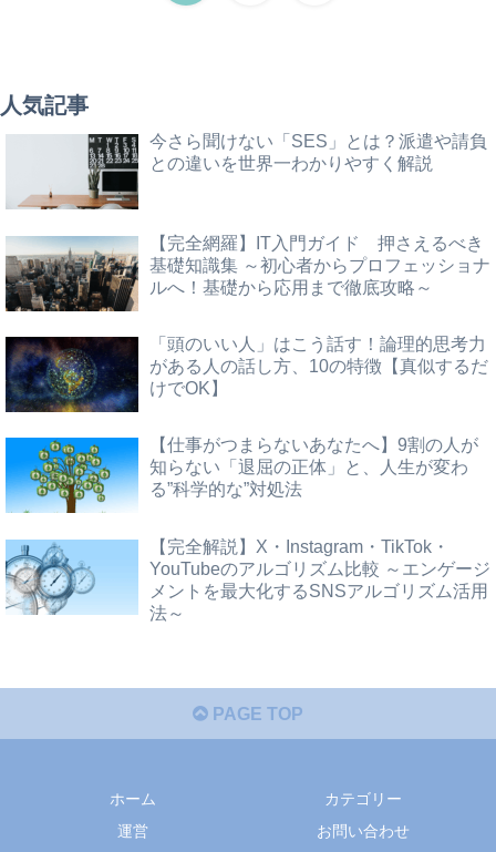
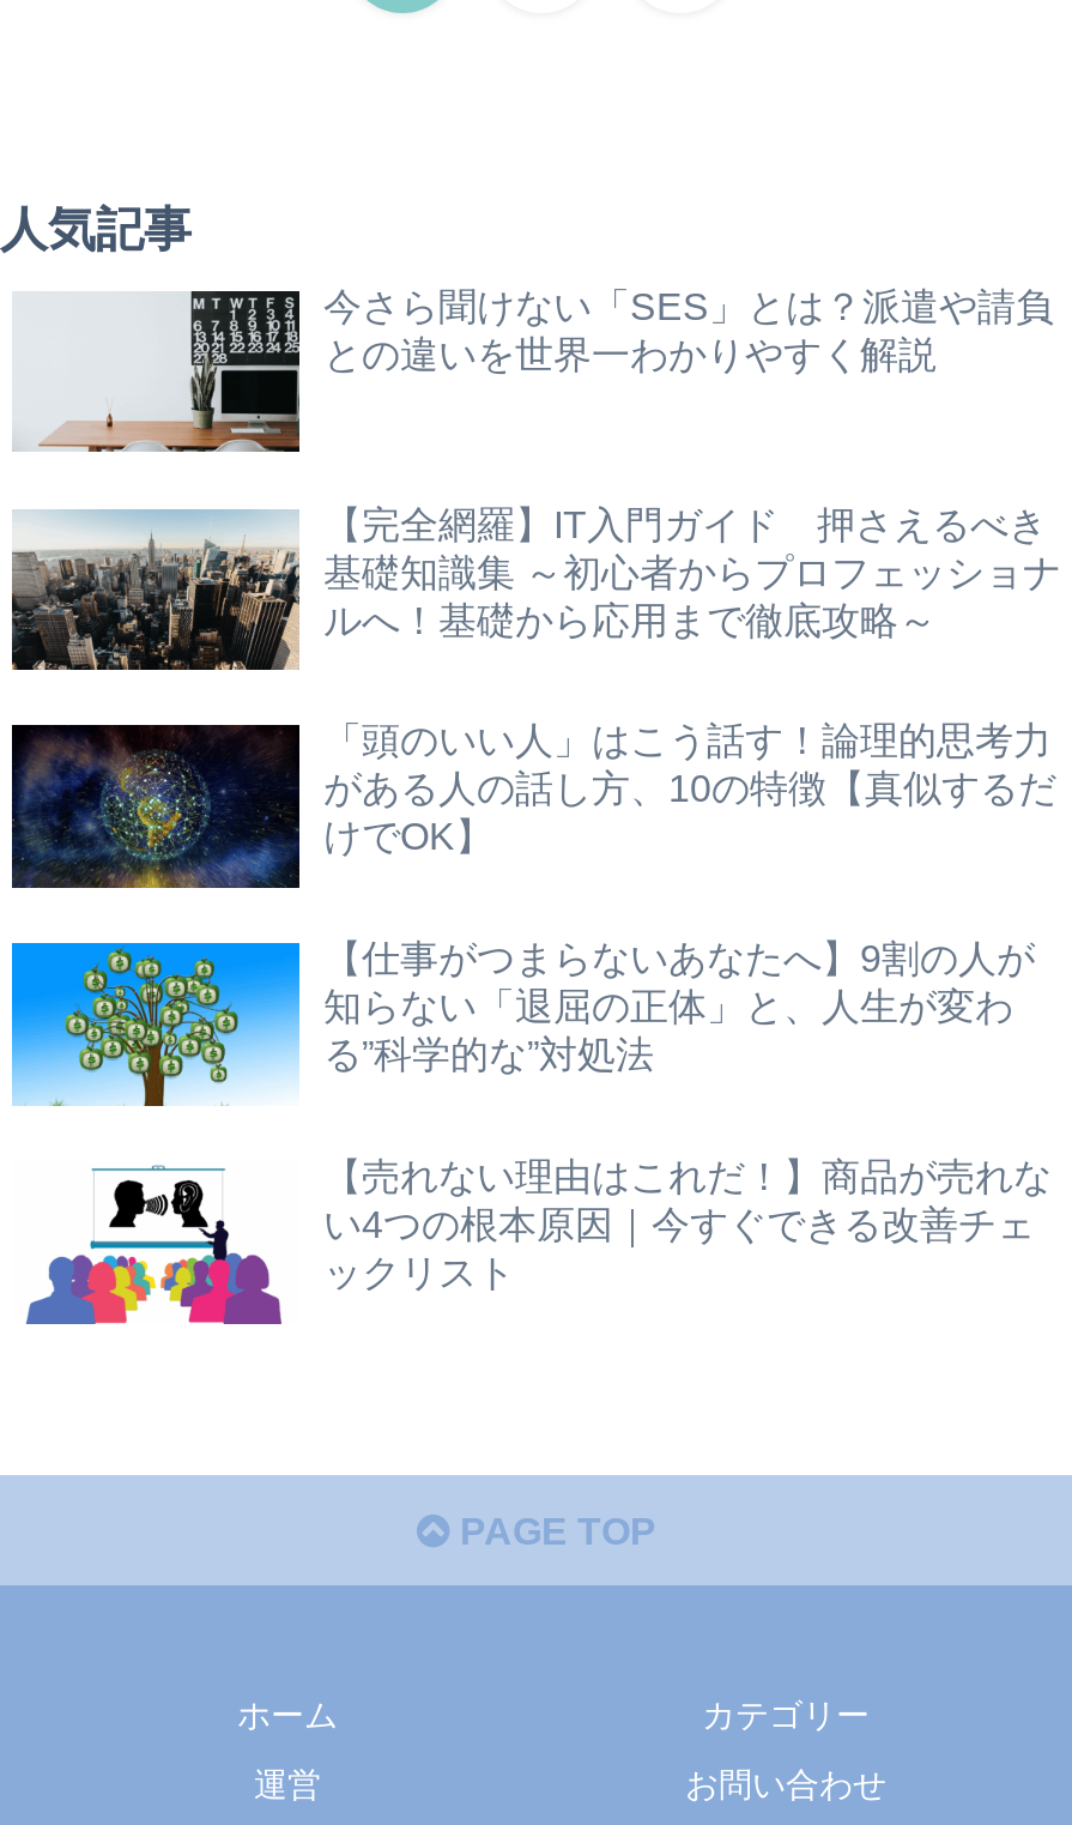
- [image]
- 【完全解説】X・Instagram・TikTok・
- YouTubeのアルゴリズム比較 ～エンゲージ
- メントを最大化するSNSアルゴリズム活用
- 法～
+ [image]
+ 【売れない理由はこれだ！】商品が売れな
+ い4つの根本原因｜今すぐできる改善チェ
+ ックリスト
